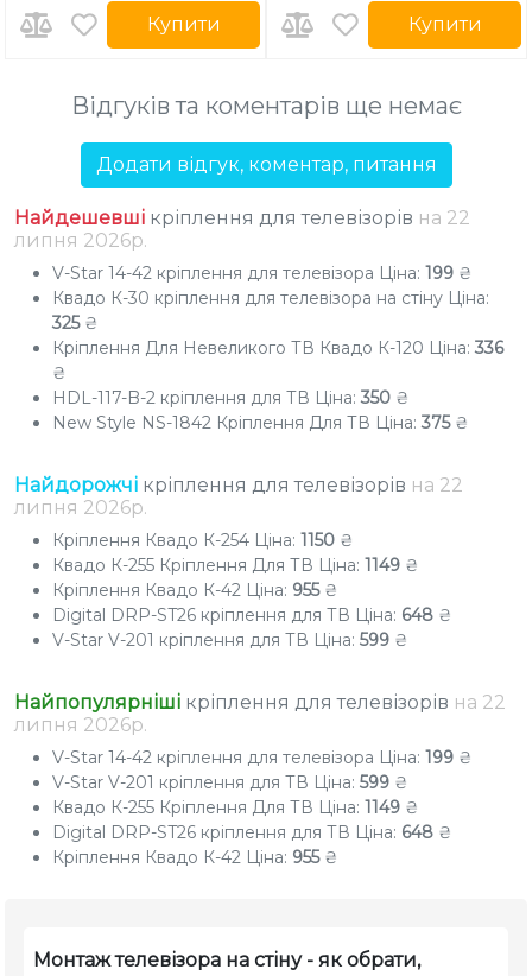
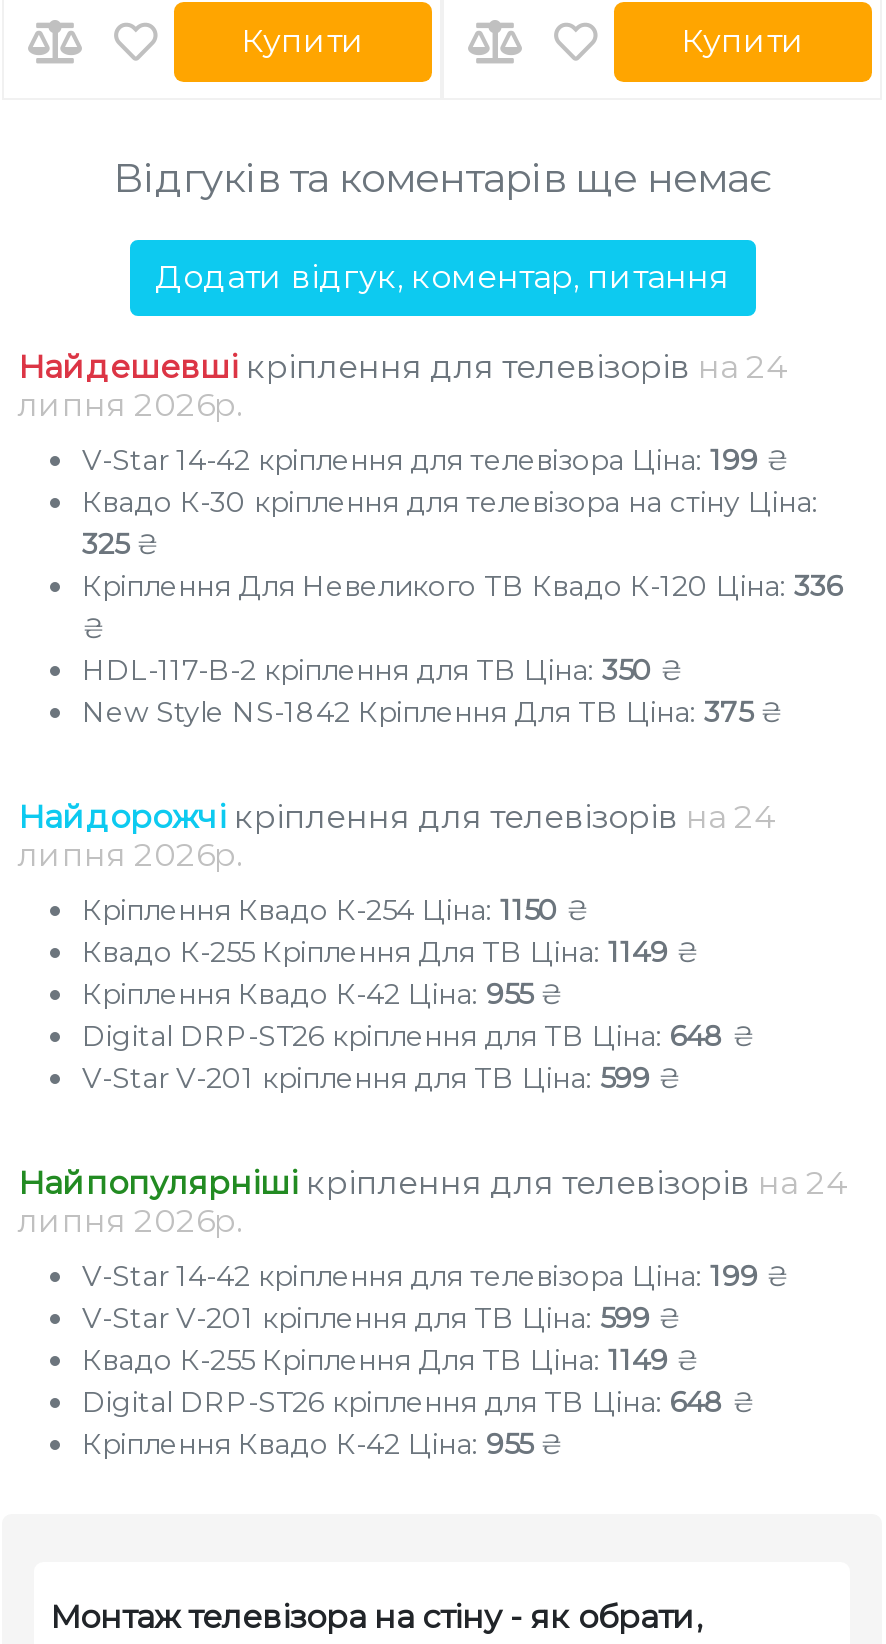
- Найдешевші кріплення для телевізорів на 22
+ Найдешевші кріплення для телевізорів на 24

- Найдорожчі кріплення для телевізорів на 22
+ Найдорожчі кріплення для телевізорів на 24

- Найпопулярніші кріплення для телевізорів на 22
+ Найпопулярніші кріплення для телевізорів на 24
